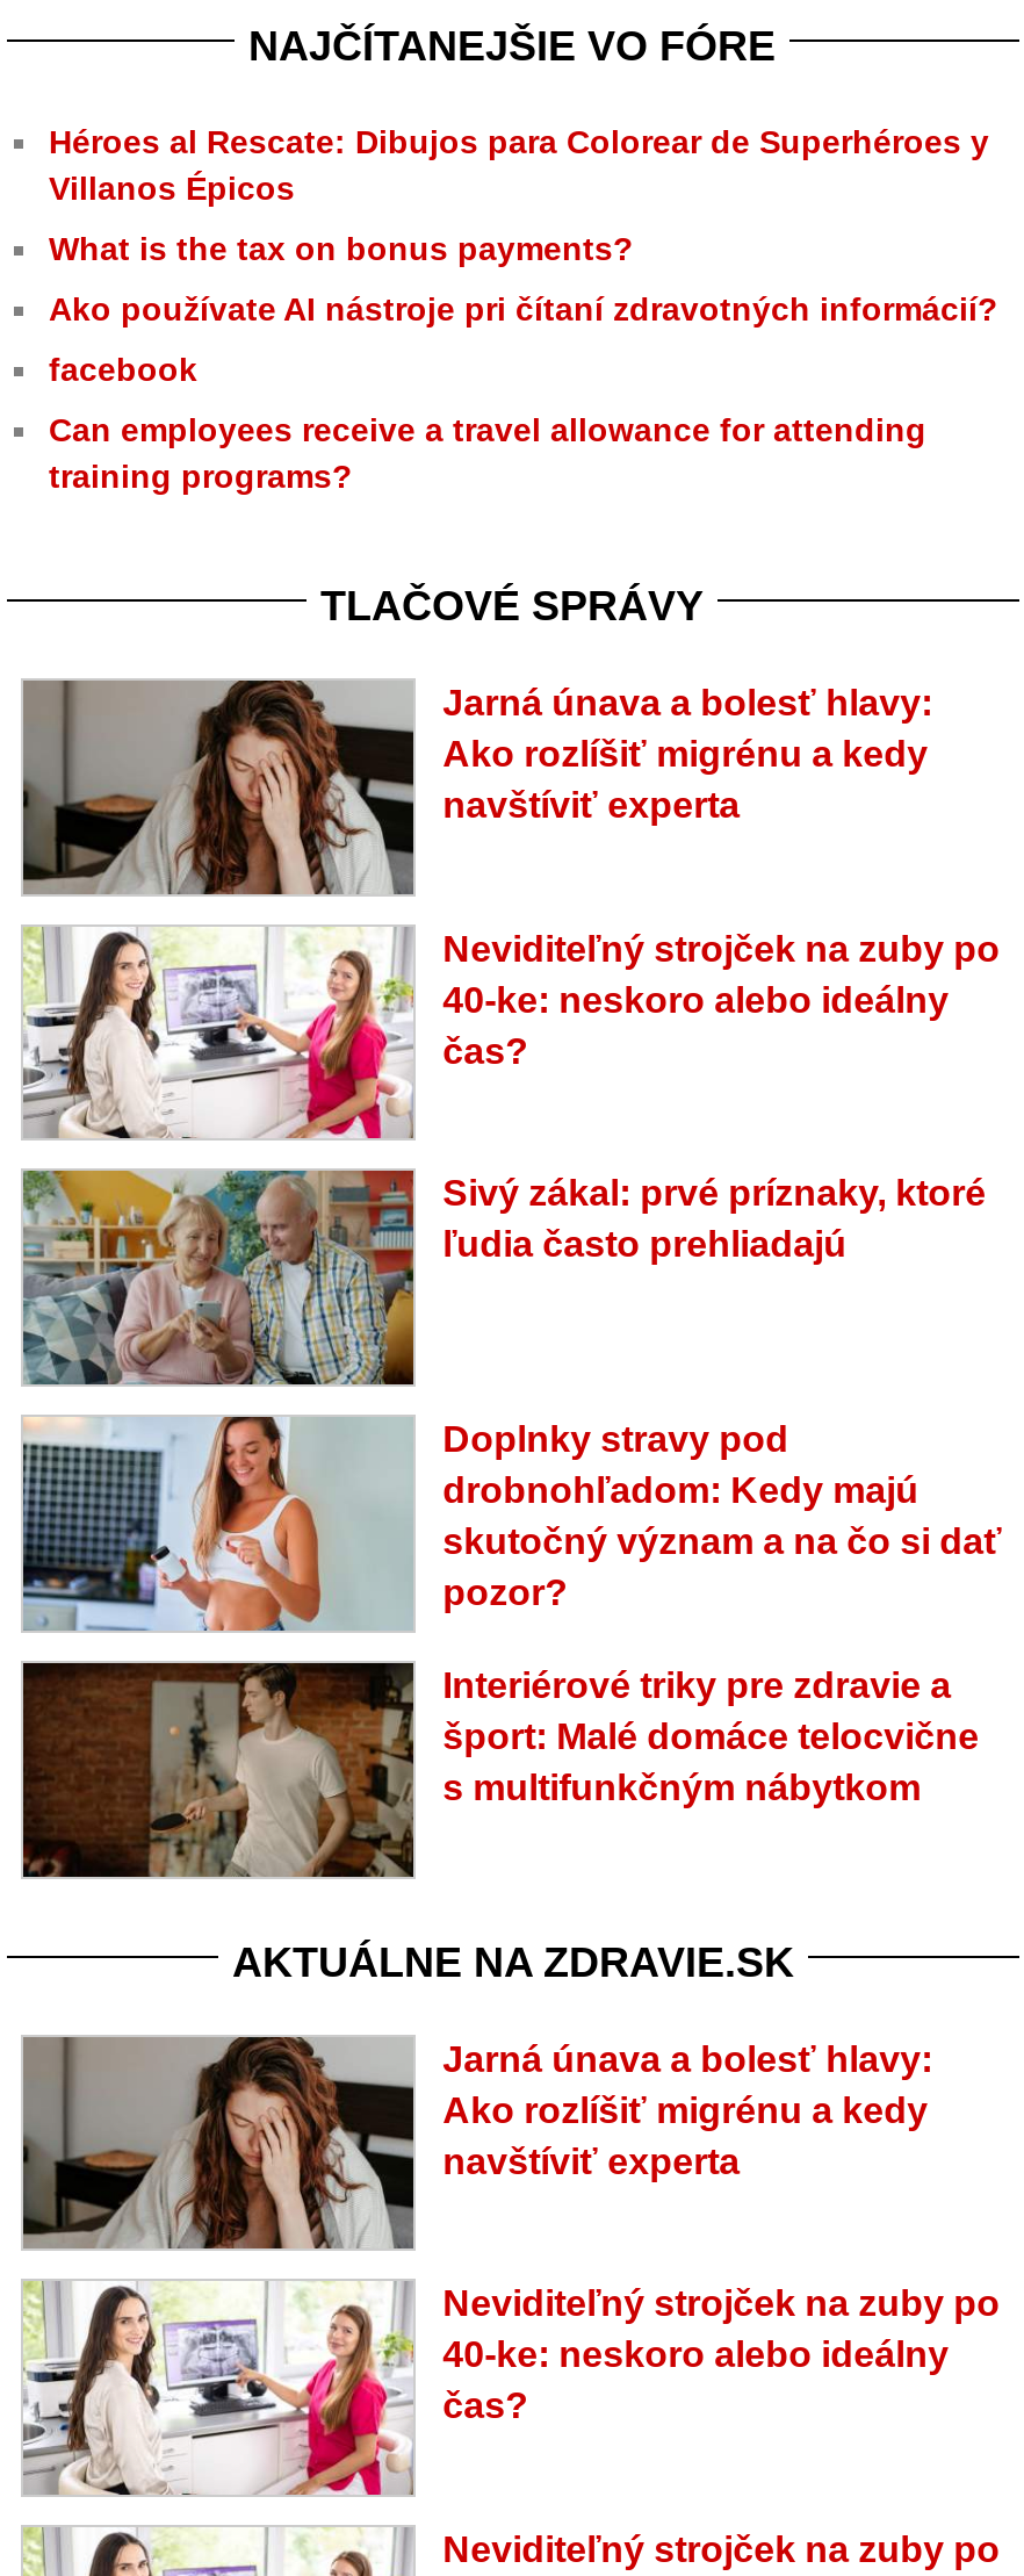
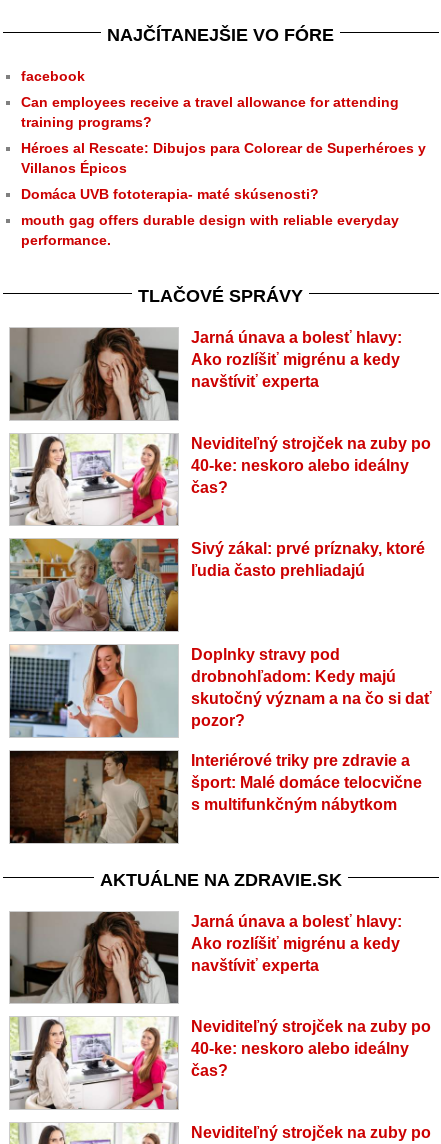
moved down: Héroes al Rescate: Dibujos para Colorear de Superhéroes y | Villanos Épicos

- What is the tax on bonus payments?
- Ako používate AI nástroje pri čítaní zdravotných informácií?

moved up: facebook | Can employees receive a travel allowance for attending | training programs?

+ Domáca UVB fototerapia- maté skúsenosti?
+ mouth gag offers durable design with reliable everyday
+ performance.
